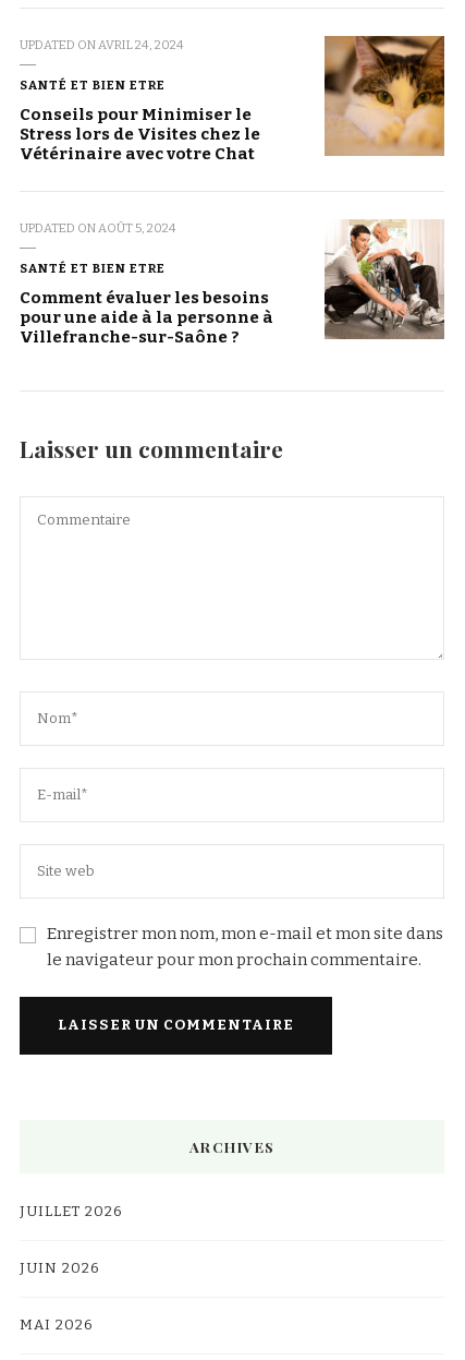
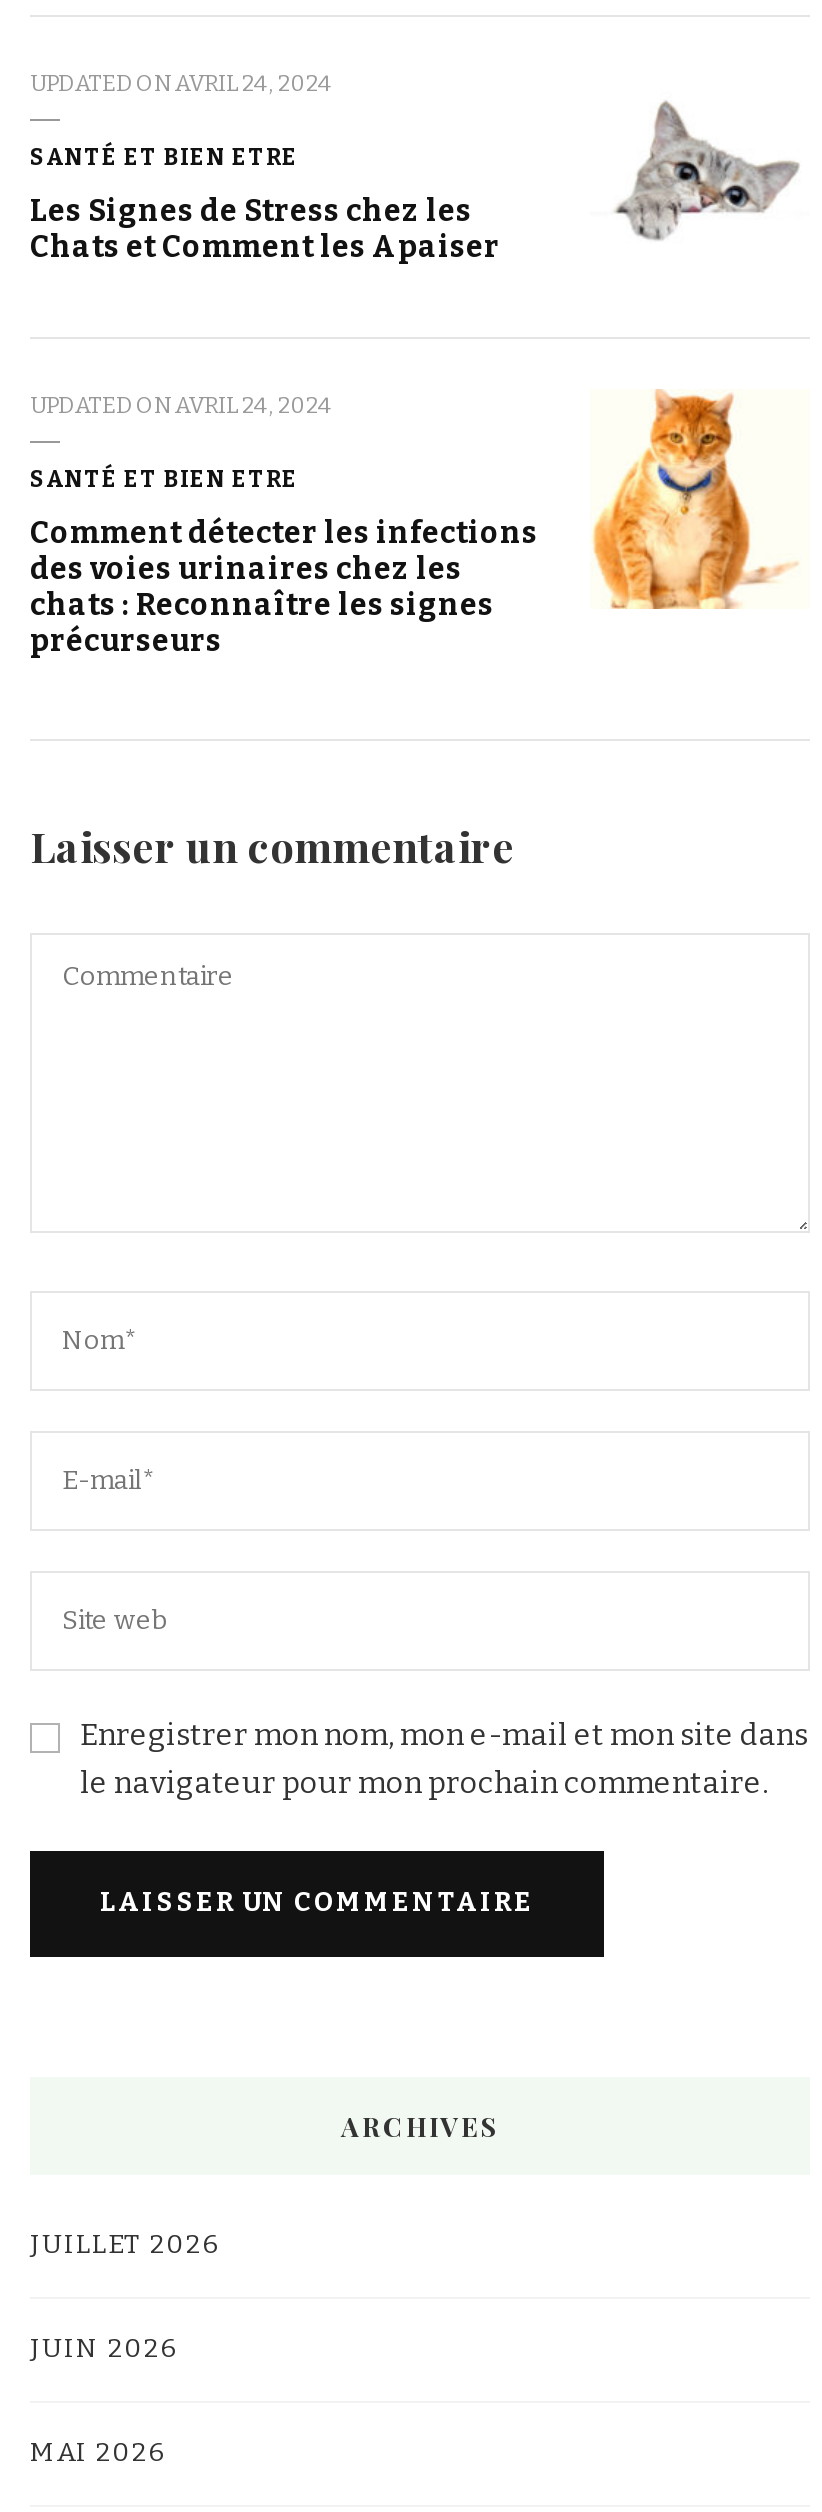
- [image]
+ [image]

- Conseils pour Minimiser le
- Stress lors de Visites chez le
- Vétérinaire avec votre Chat
+ Les Signes de Stress chez les
+ Chats et Comment les Apaiser

- UPDATED ONAOÛT 5, 2024
+ UPDATED ONAVRIL 24, 2024

- [image]
+ [image]

- Comment évaluer les besoins
- pour une aide à la personne à
- Villefranche-sur-Saône ?
+ Comment détecter les infections
+ des voies urinaires chez les
+ chats : Reconnaître les signes
+ précurseurs
